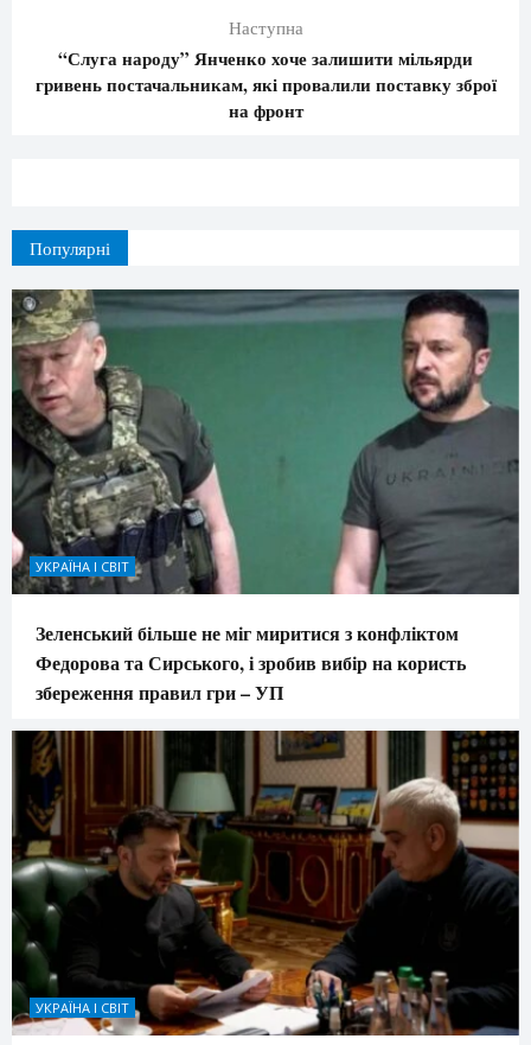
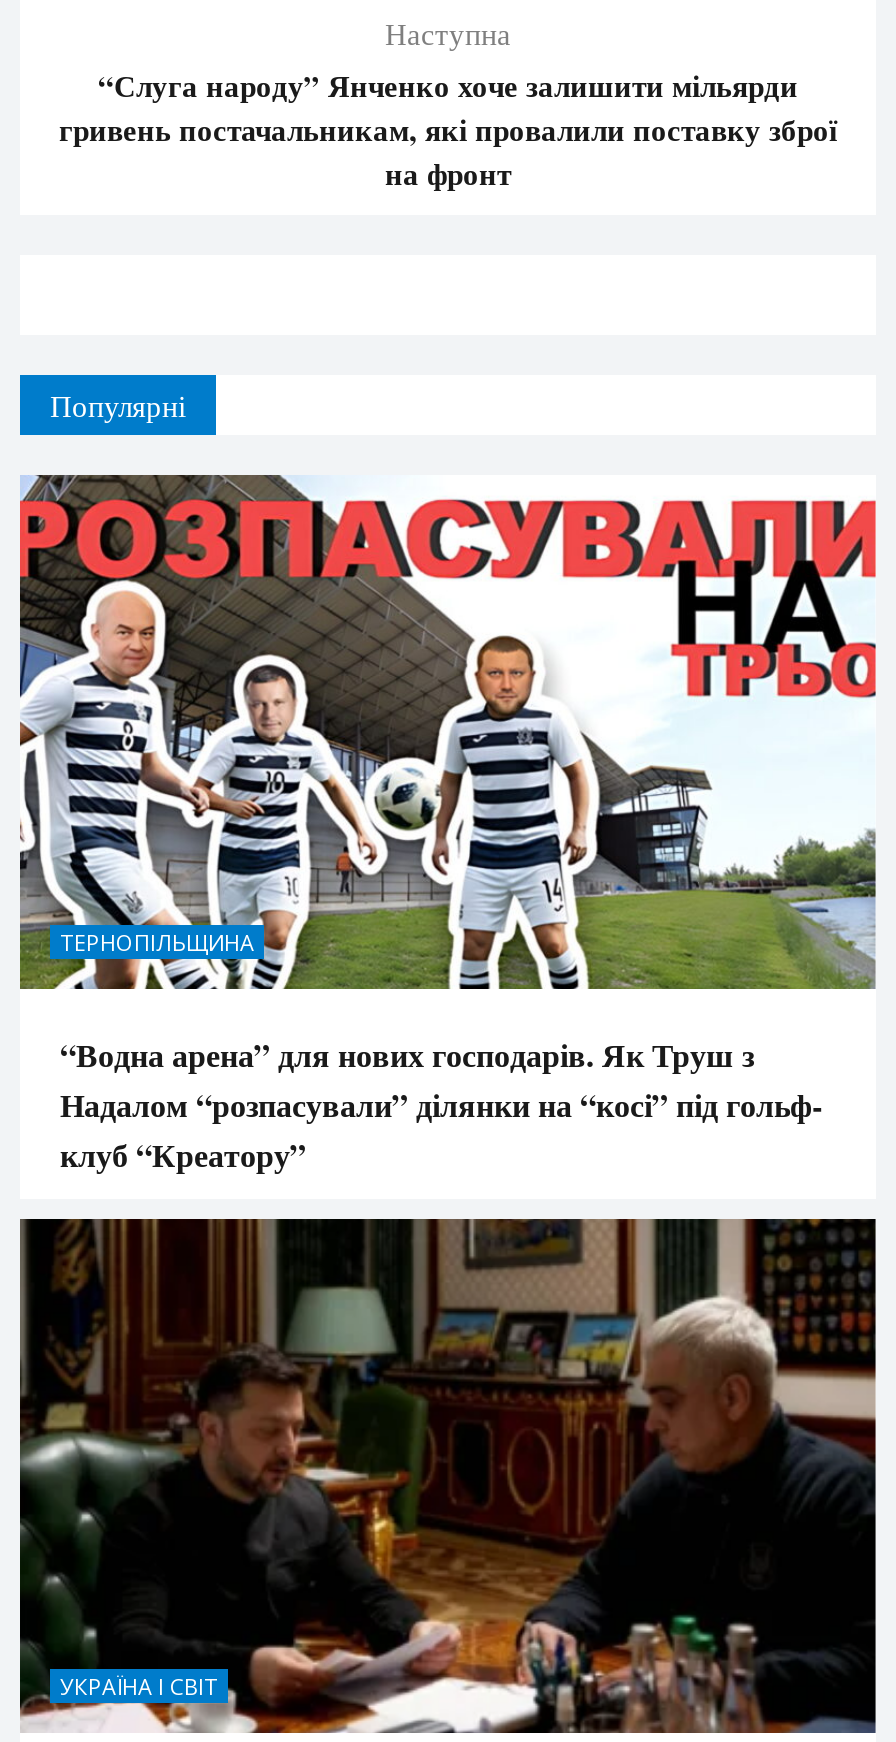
- [image]
- УКРАЇНА І СВІТ
+ [image]
+ ТЕРНОПІЛЬЩИНА

- Зеленський більше не міг миритися з конфліктом
- Федорова та Сирського, і зробив вибір на користь
- збереження правил гри – УП
+ “Водна арена” для нових господарів. Як Труш з
+ Надалом “розпасували” ділянки на “косі” під гольф-
+ клуб “Креатору”
